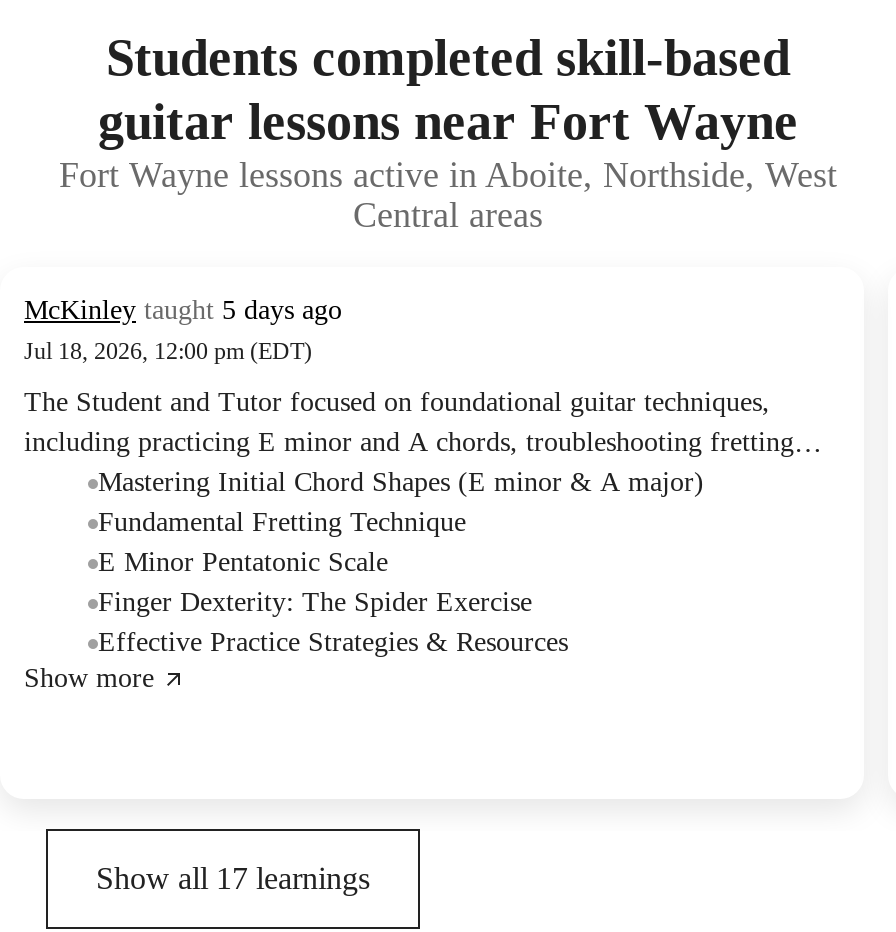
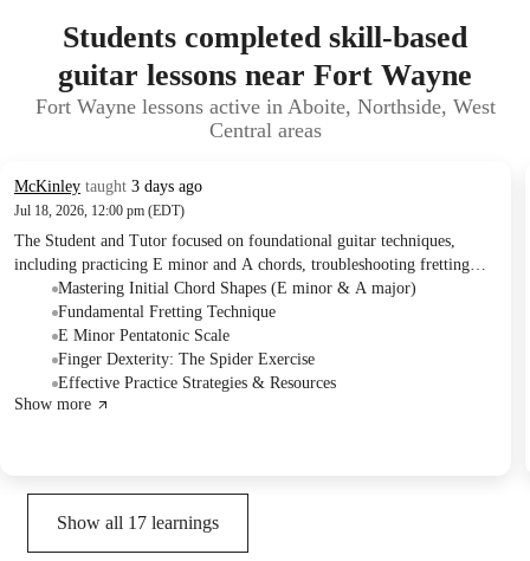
- McKinley taught 5 days ago
+ McKinley taught 3 days ago
